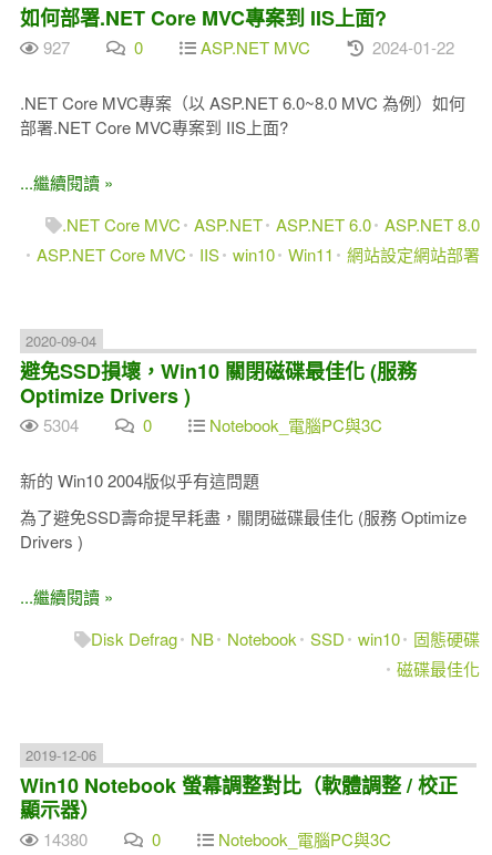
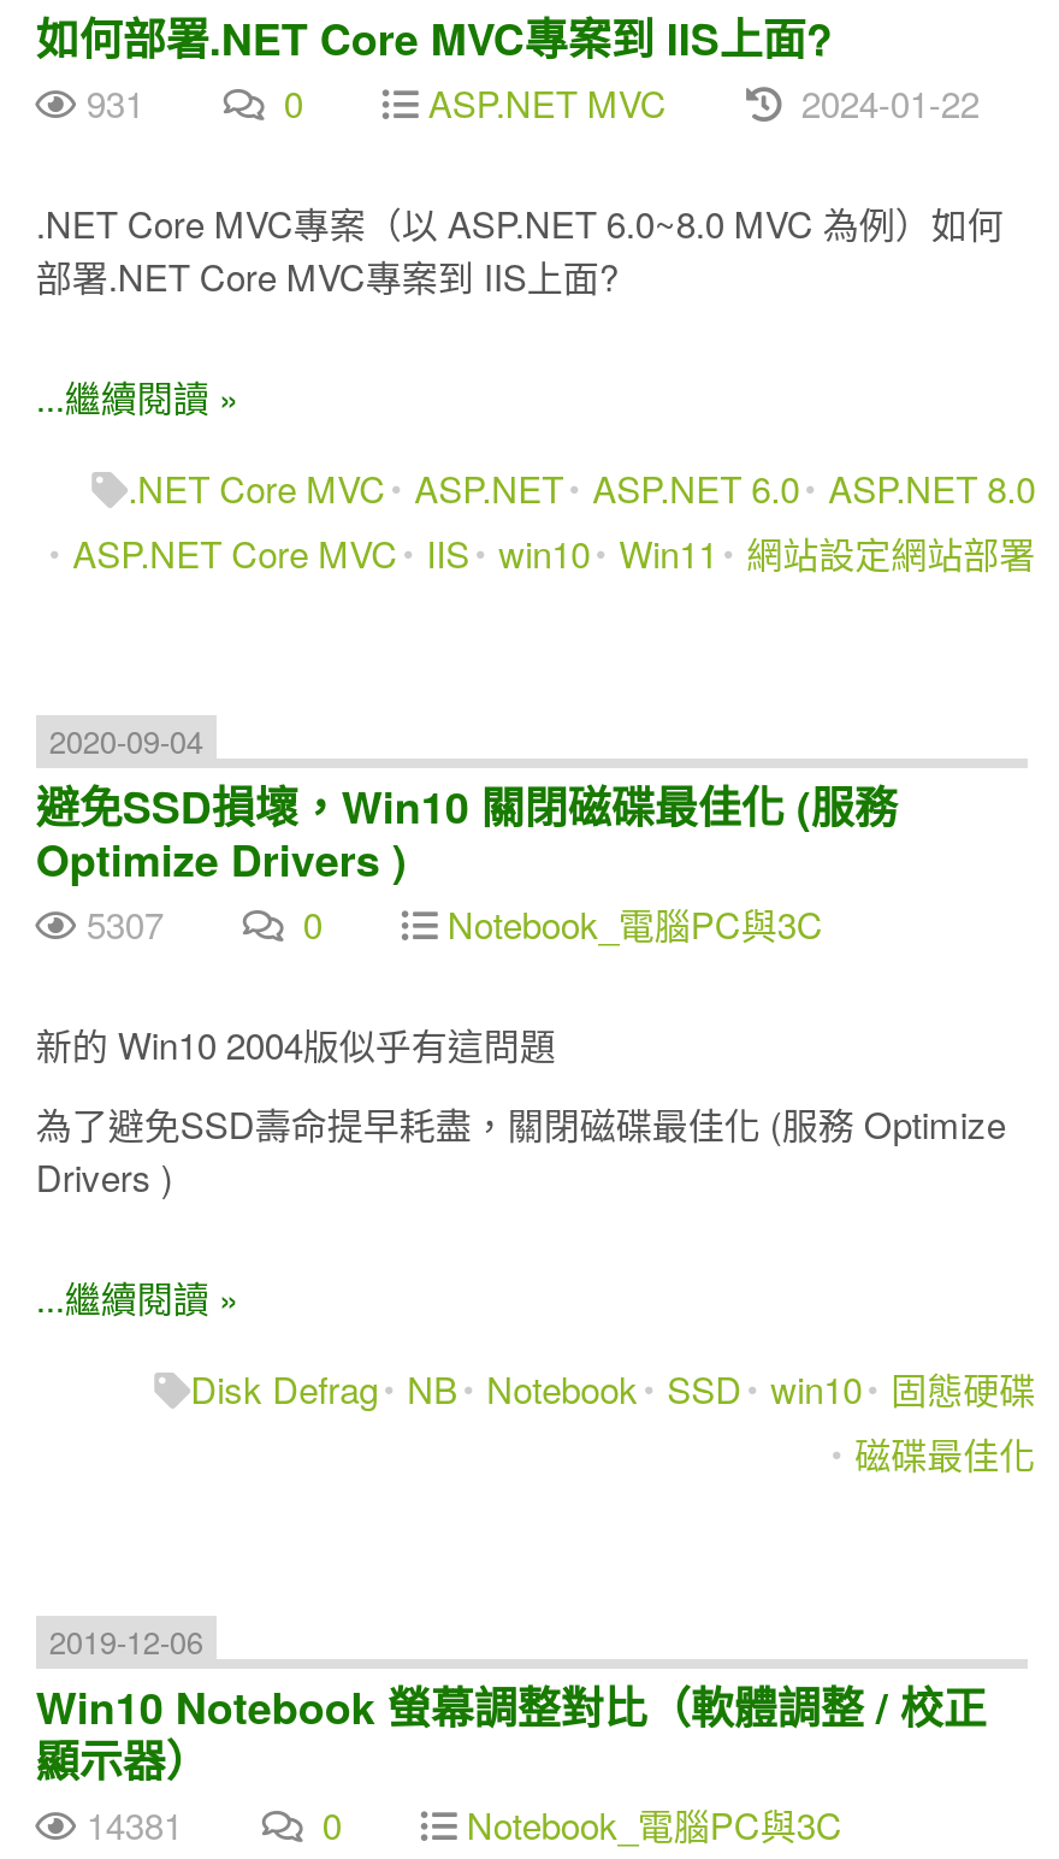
- 927
+ 931

- 5304
+ 5307

- 14380
+ 14381
